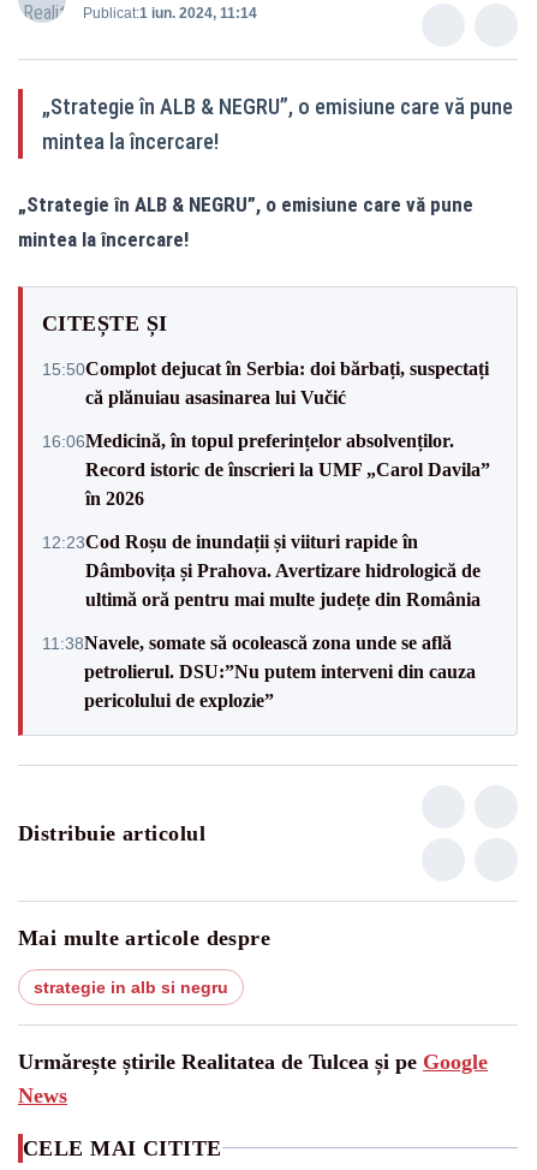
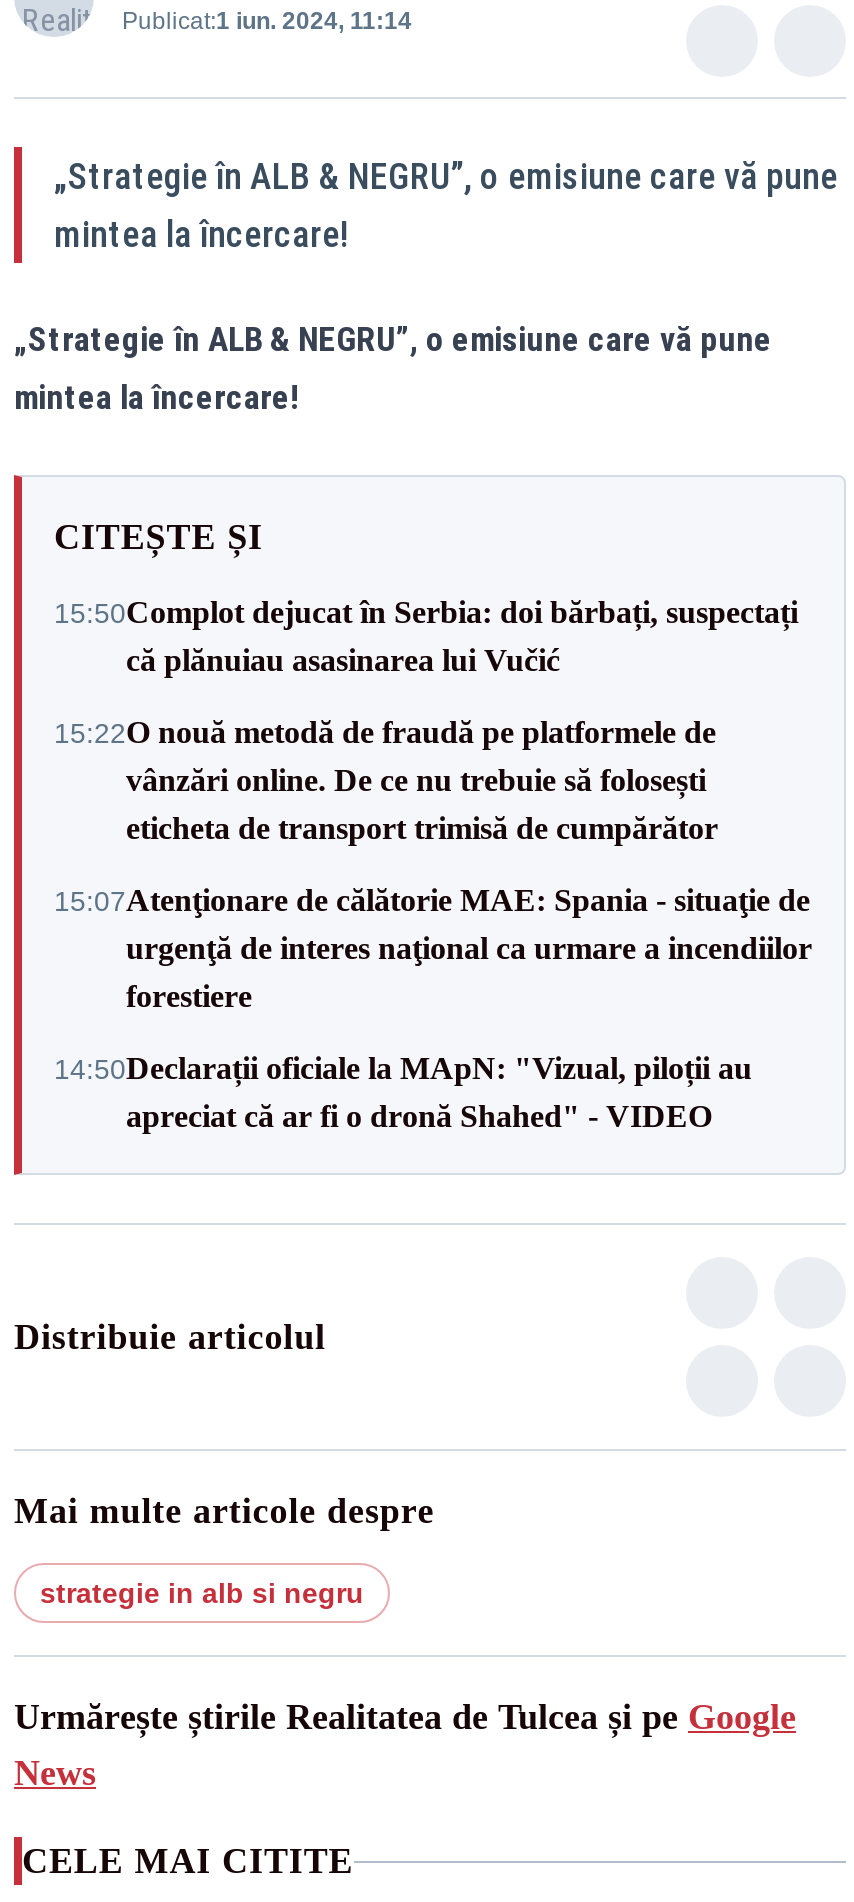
- 16:06Medicină, în topul preferințelor absolvenților.
- Record istoric de înscrieri la UMF „Carol Davila”
- în 2026
+ 15:22O nouă metodă de fraudă pe platformele de
+ vânzări online. De ce nu trebuie să folosești
+ eticheta de transport trimisă de cumpărător

- 12:23Cod Roșu de inundații și viituri rapide în
- Dâmbovița și Prahova. Avertizare hidrologică de
- ultimă oră pentru mai multe județe din România
+ 15:07Atenţionare de călătorie MAE: Spania - situaţie de
+ urgenţă de interes naţional ca urmare a incendiilor
+ forestiere

- 11:38Navele, somate să ocolească zona unde se află
- petrolierul. DSU:”Nu putem interveni din cauza
- pericolului de explozie”
+ 14:50Declarații oficiale la MApN: "Vizual, piloții au
+ apreciat că ar fi o dronă Shahed" - VIDEO
